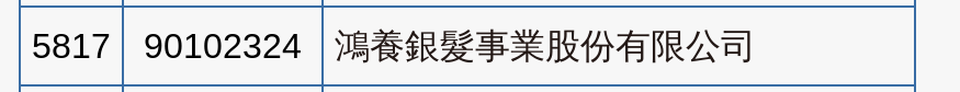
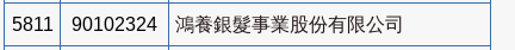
- 5817 90102324 鴻養銀髮事業股份有限公司
+ 5811 90102324 鴻養銀髮事業股份有限公司
